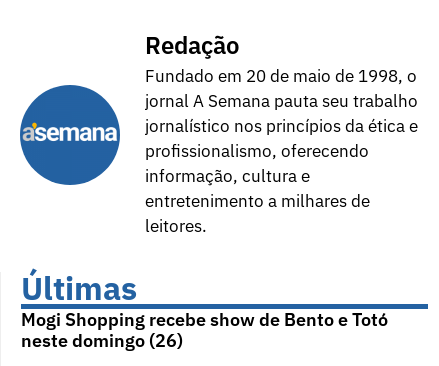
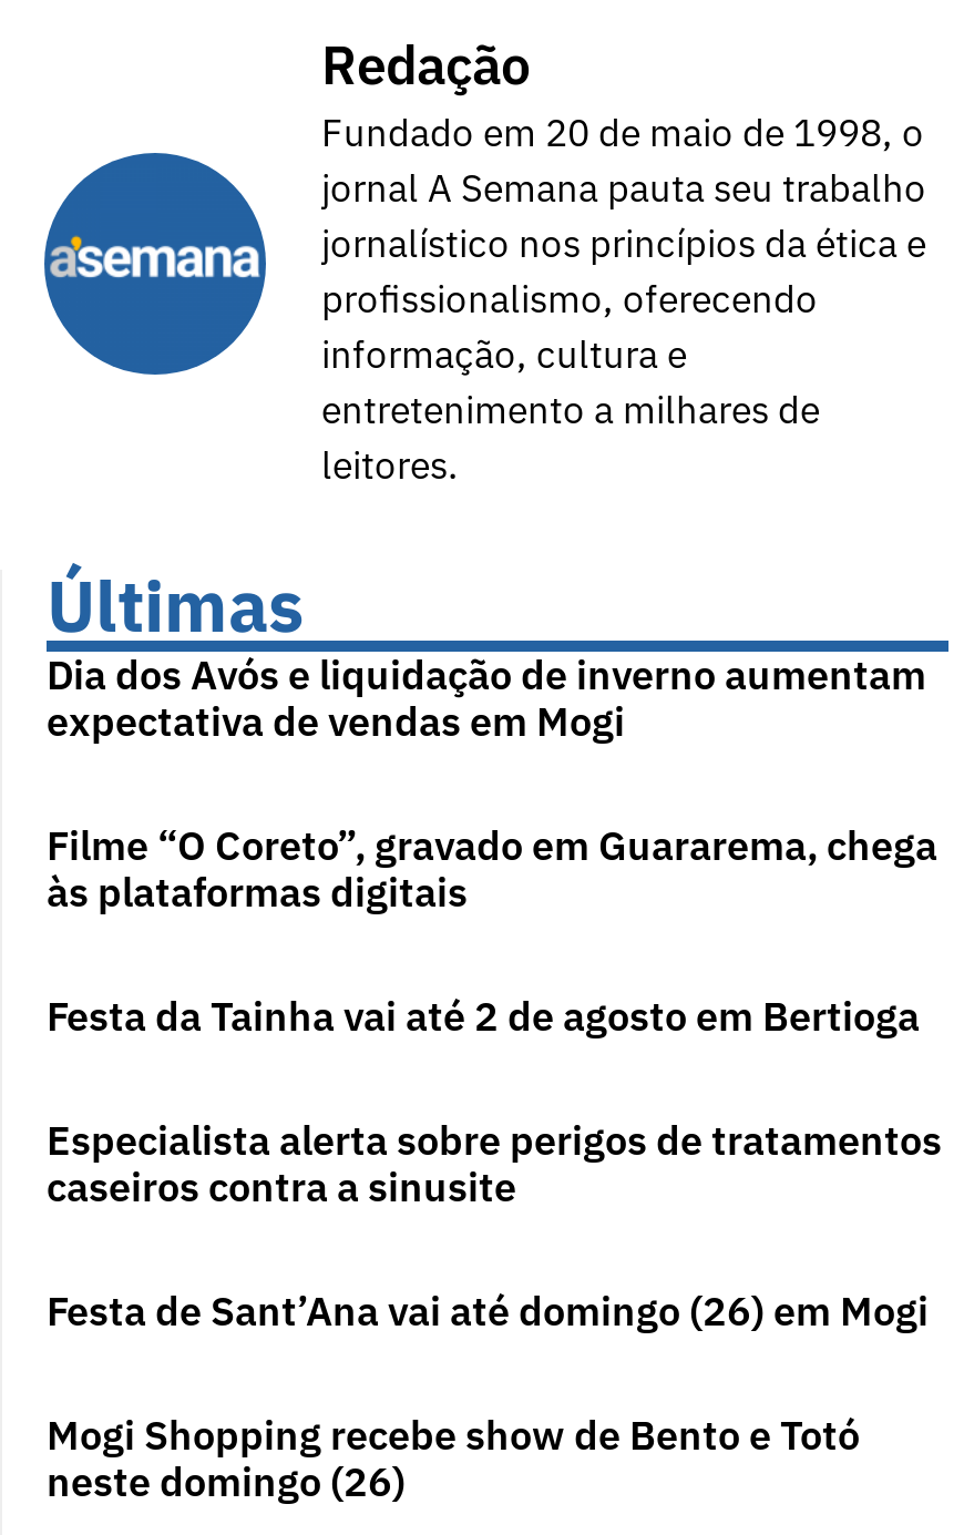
+ Dia dos Avós e liquidação de inverno aumentam
+ expectativa de vendas em Mogi
+ Filme “O Coreto”, gravado em Guararema, chega
+ às plataformas digitais
+ Festa da Tainha vai até 2 de agosto em Bertioga
+ Especialista alerta sobre perigos de tratamentos
+ caseiros contra a sinusite
+ Festa de Sant’Ana vai até domingo (26) em Mogi
